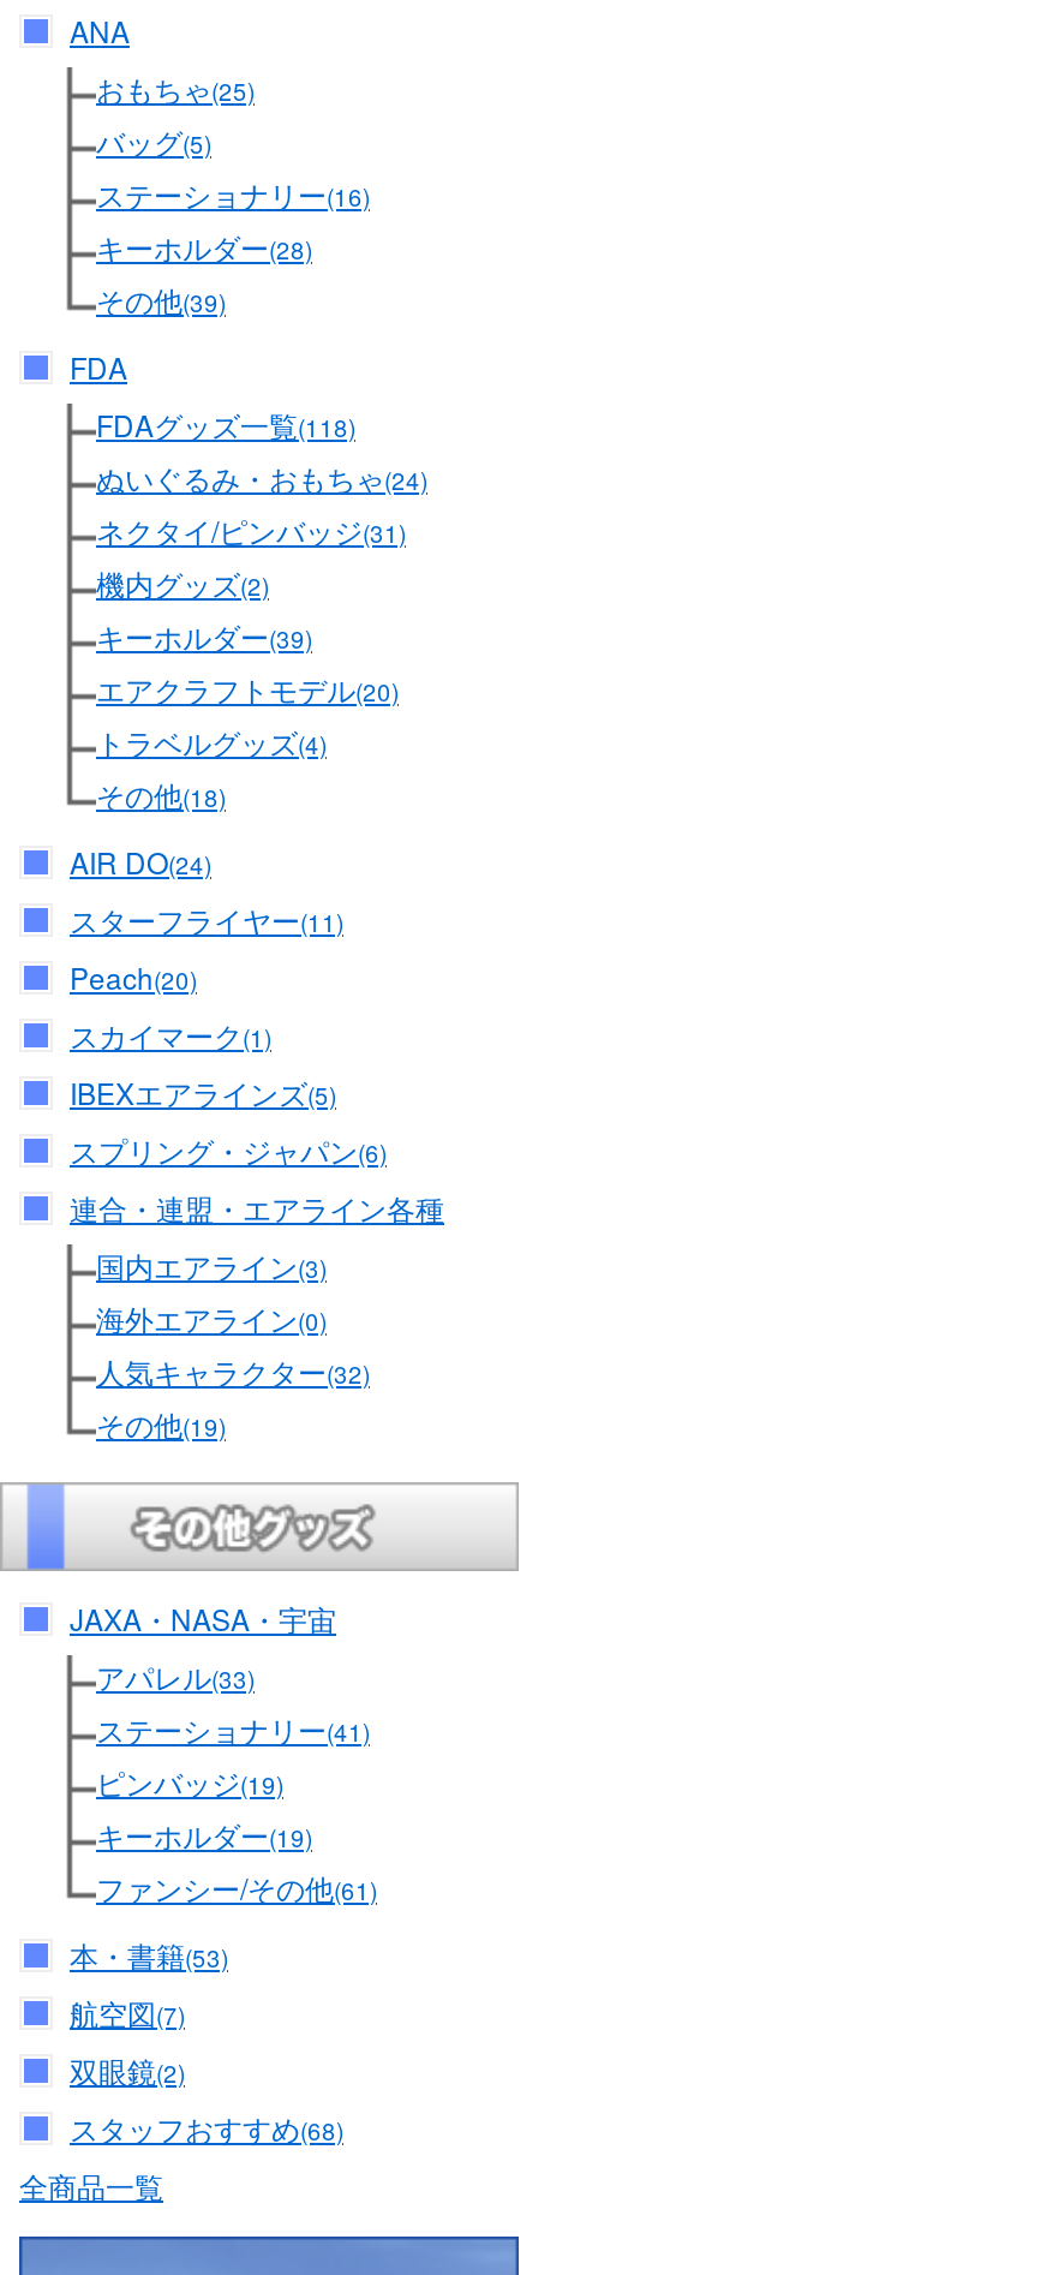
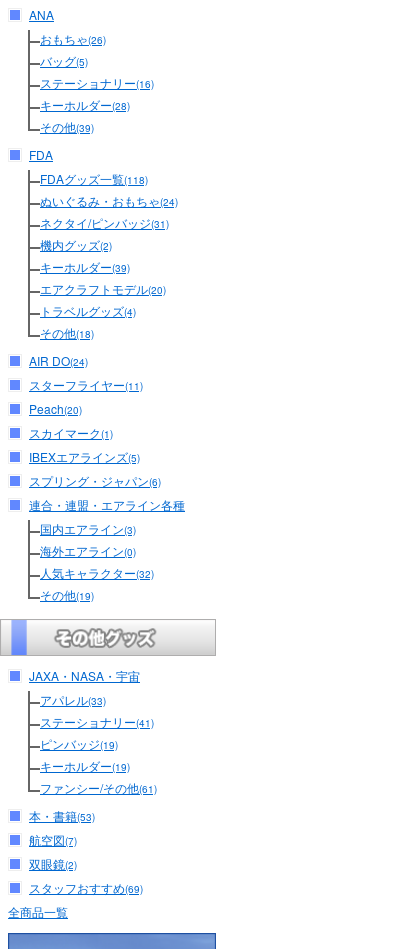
- おもちゃ(25)
+ おもちゃ(26)

- スタッフおすすめ(68)
+ スタッフおすすめ(69)
